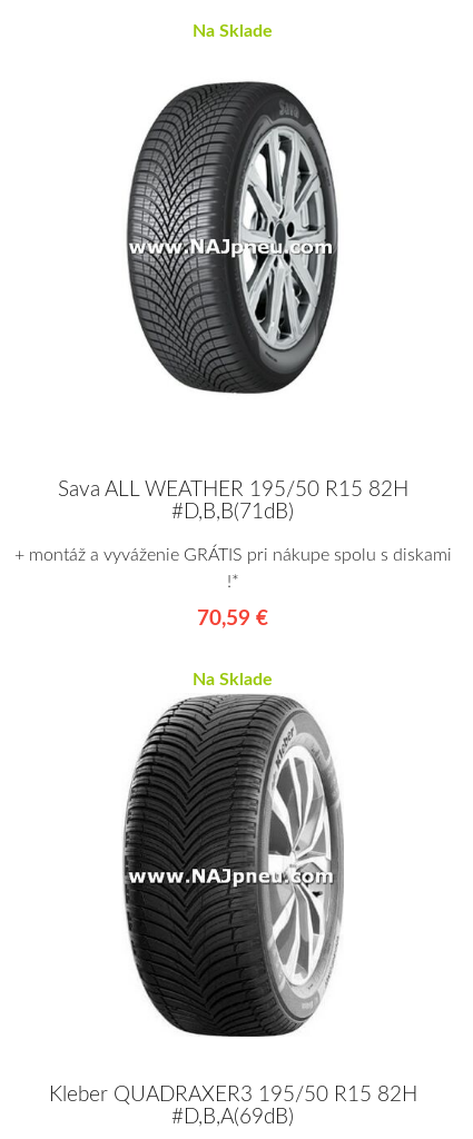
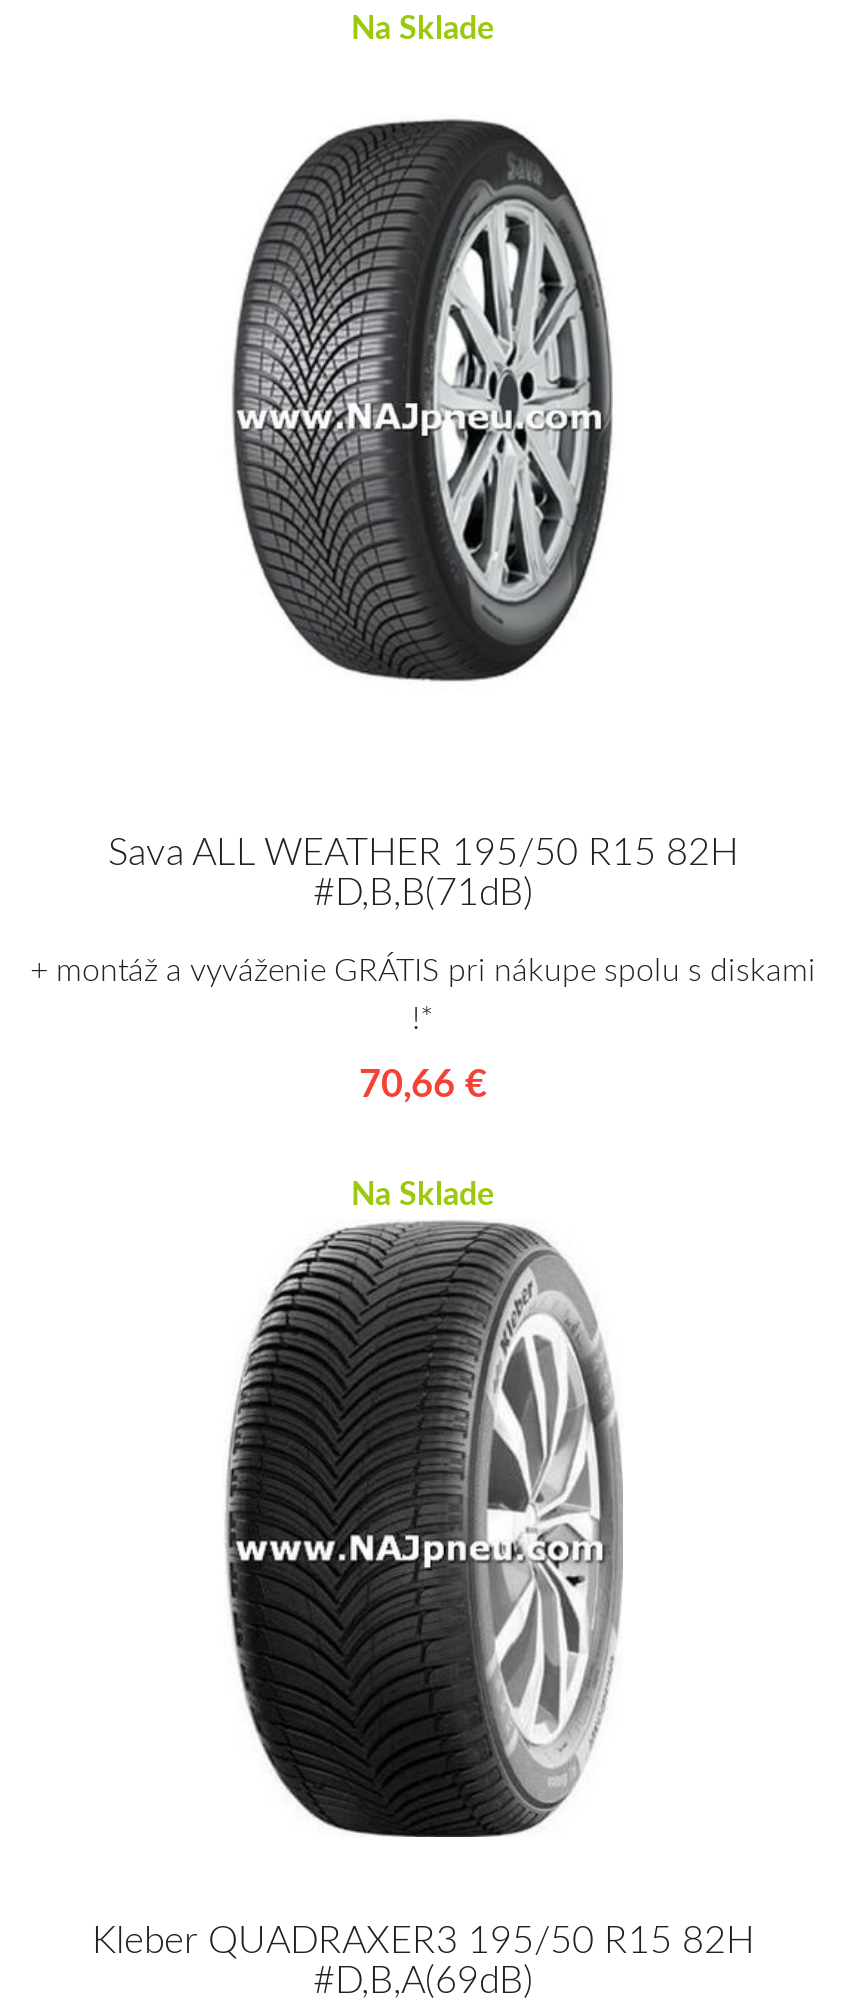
- 70,59 €
+ 70,66 €
